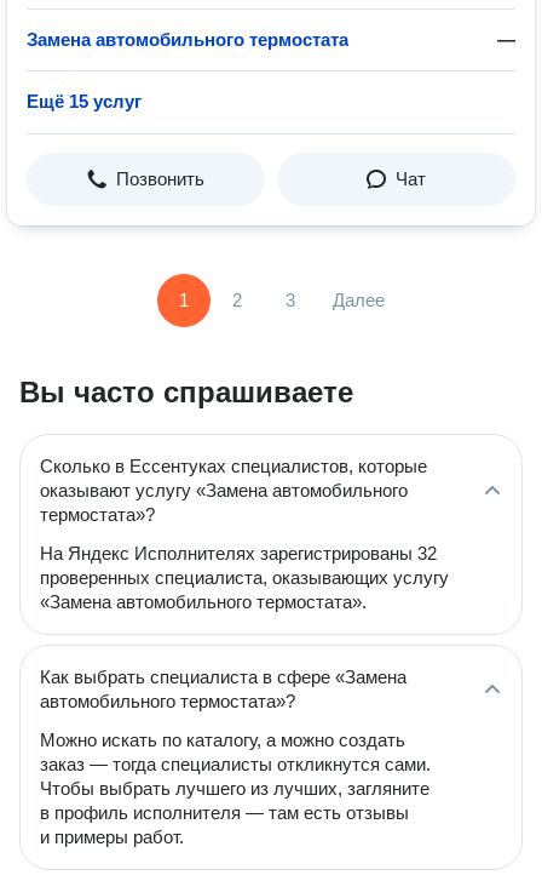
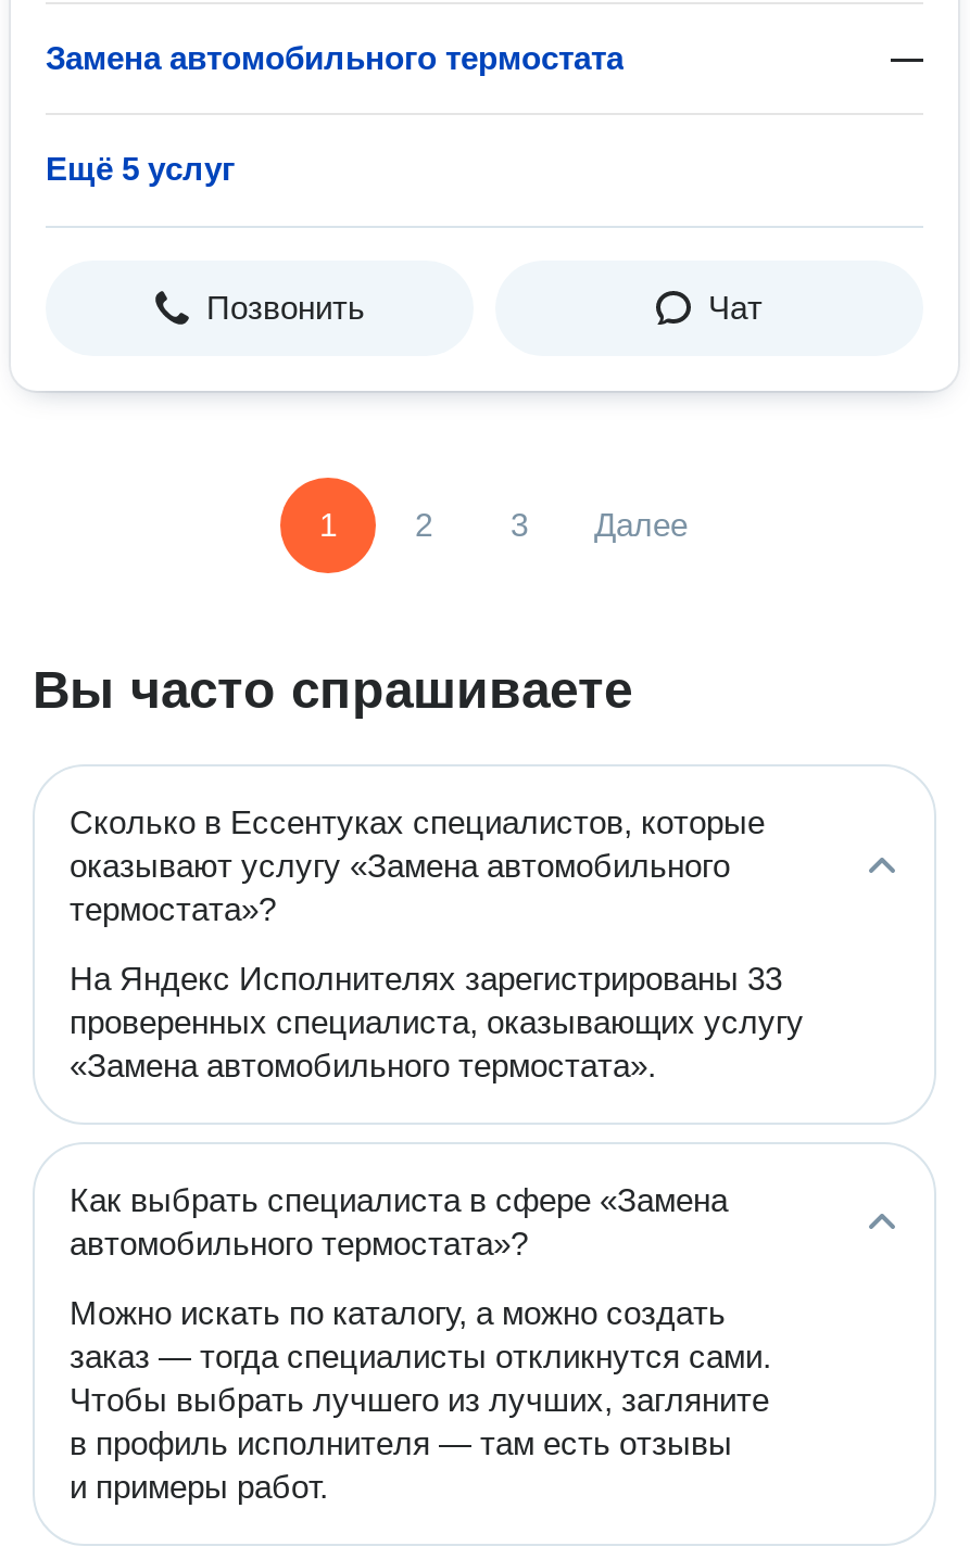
- Ещё 15 услуг
+ Ещё 5 услуг

- На Яндекс Исполнителях зарегистрированы 32
+ На Яндекс Исполнителях зарегистрированы 33
